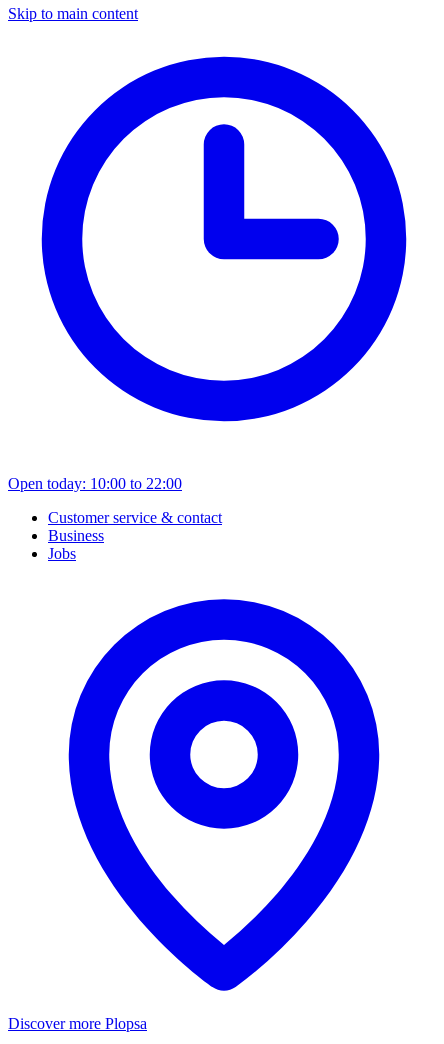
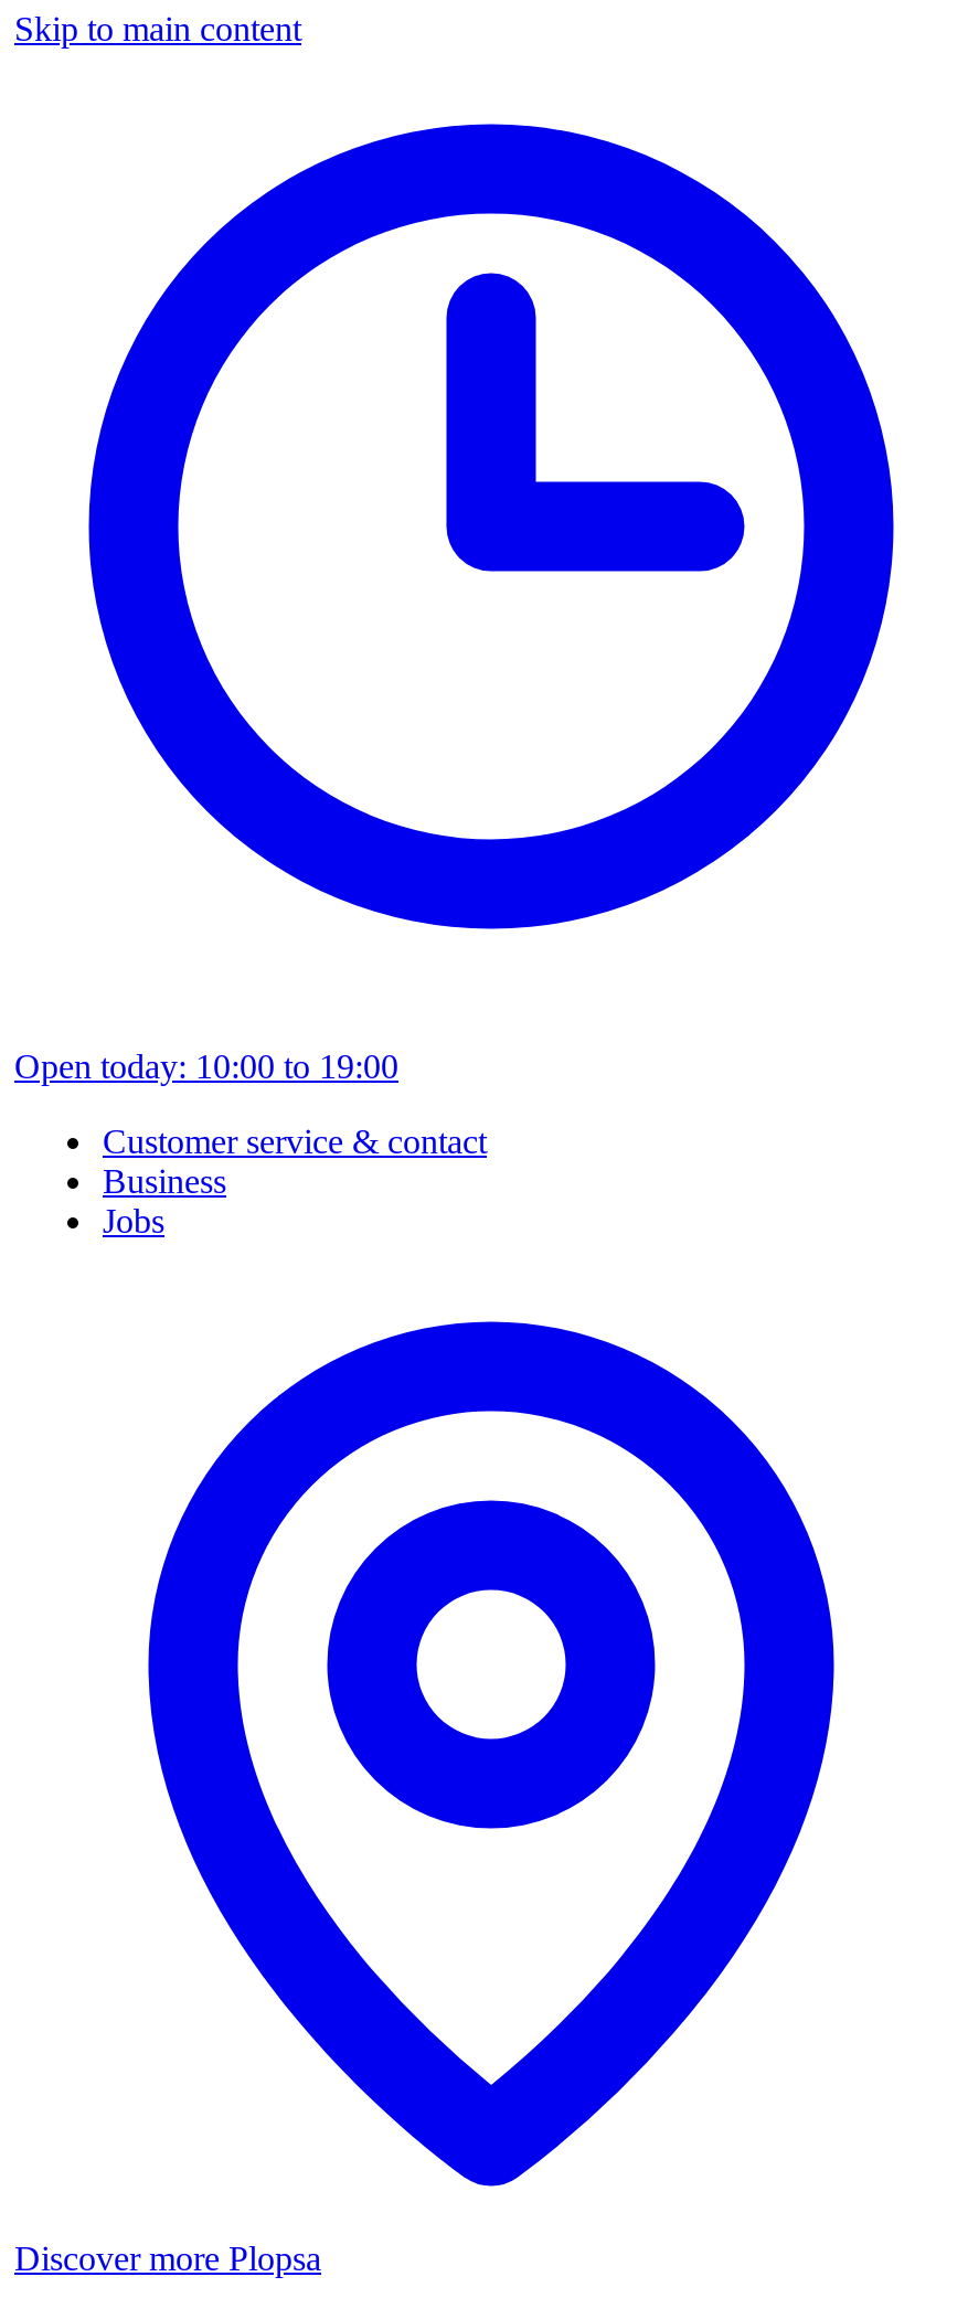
- Open today: 10:00 to 22:00
+ Open today: 10:00 to 19:00
